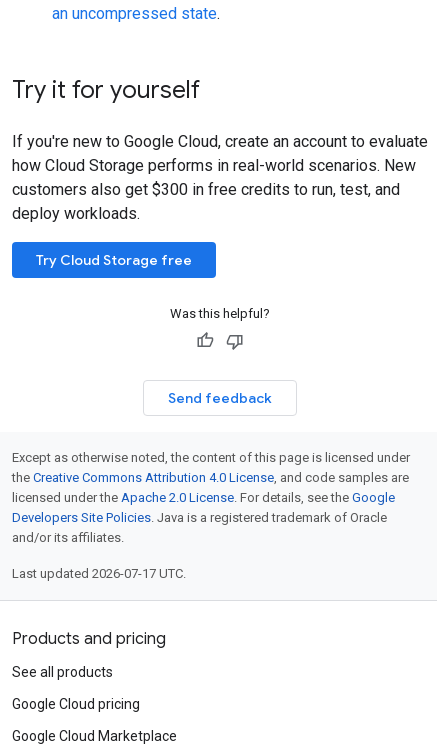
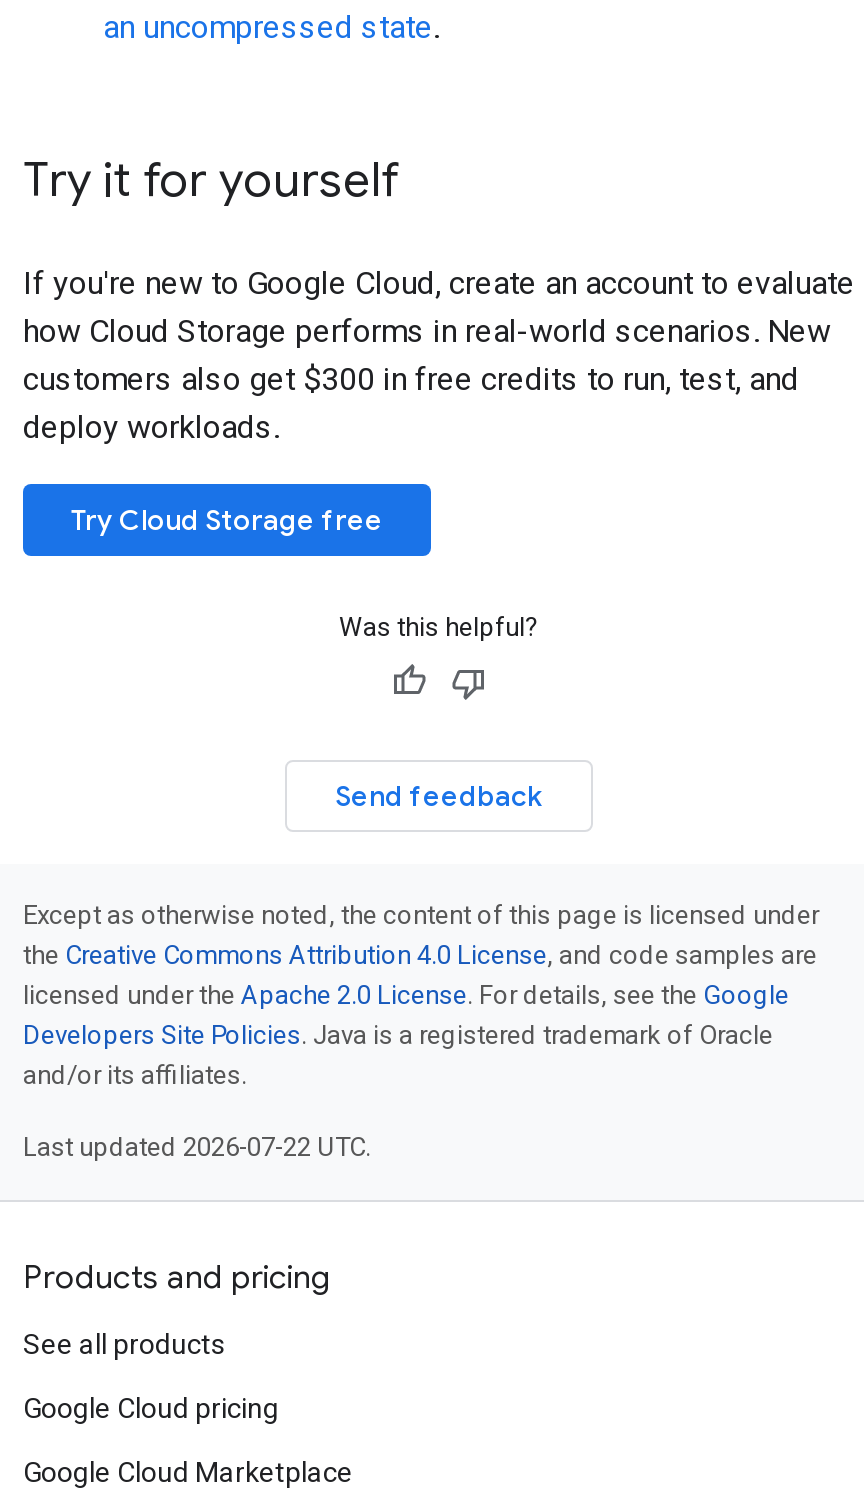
- Last updated 2026-07-17 UTC.
+ Last updated 2026-07-22 UTC.
